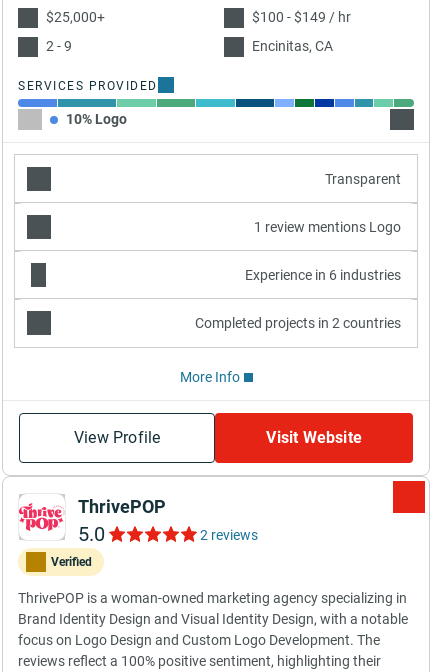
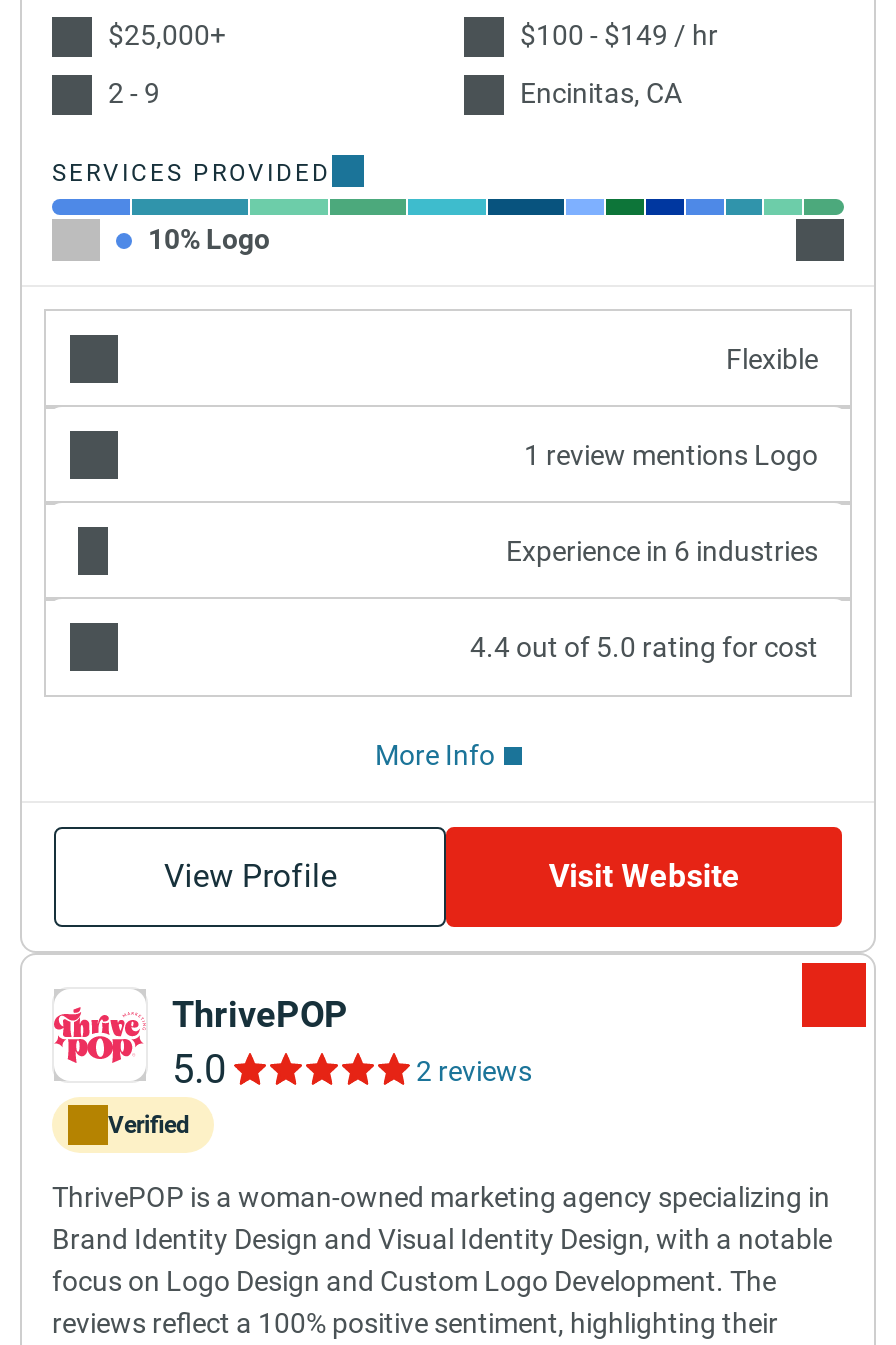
- Transparent
+ Flexible

- Completed projects in 2 countries
+ 4.4 out of 5.0 rating for cost
